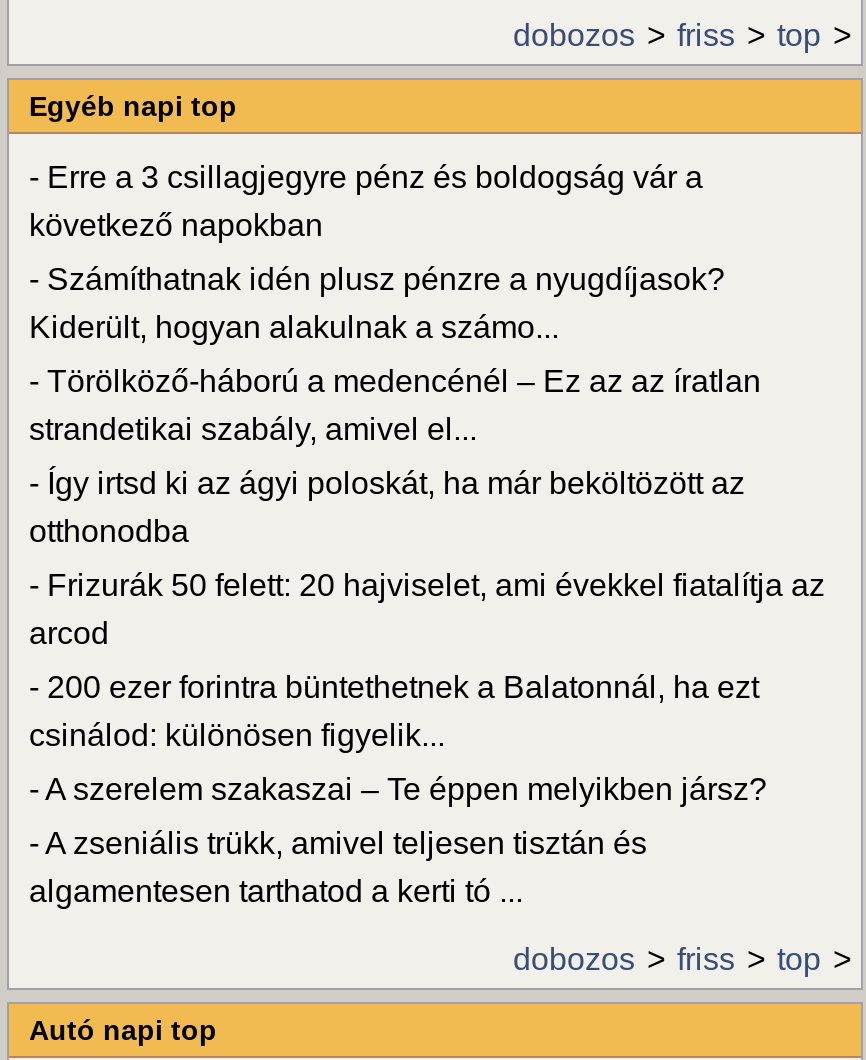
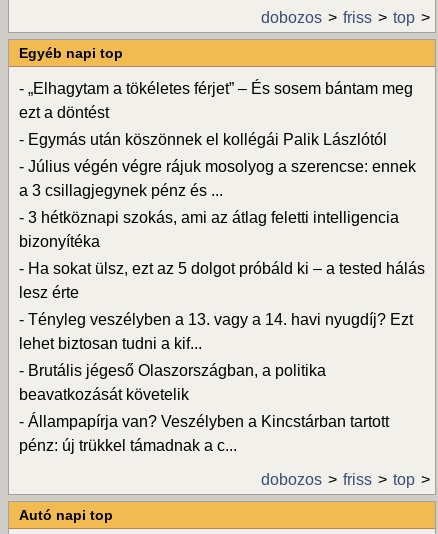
- - Erre a 3 csillagjegyre pénz és boldogság vár a
- következő napokban
+ - „Elhagytam a tökéletes férjet” – És sosem bántam meg
+ ezt a döntést

- - Számíthatnak idén plusz pénzre a nyugdíjasok?
- Kiderült, hogyan alakulnak a számo...
+ - Egymás után köszönnek el kollégái Palik Lászlótól

- - Törölköző-háború a medencénél – Ez az az íratlan
- strandetikai szabály, amivel el...
+ - Július végén végre rájuk mosolyog a szerencse: ennek
+ a 3 csillagjegynek pénz és ...

- - Így irtsd ki az ágyi poloskát, ha már beköltözött az
- otthonodba
+ - 3 hétköznapi szokás, ami az átlag feletti intelligencia
+ bizonyítéka

- - Frizurák 50 felett: 20 hajviselet, ami évekkel fiatalítja az
- arcod
+ - Ha sokat ülsz, ezt az 5 dolgot próbáld ki – a tested hálás
+ lesz érte

- - 200 ezer forintra büntethetnek a Balatonnál, ha ezt
- csinálod: különösen figyelik...
+ - Tényleg veszélyben a 13. vagy a 14. havi nyugdíj? Ezt
+ lehet biztosan tudni a kif...

- - A szerelem szakaszai – Te éppen melyikben jársz?
+ - Brutális jégeső Olaszországban, a politika
+ beavatkozását követelik

- - A zseniális trükk, amivel teljesen tisztán és
- algamentesen tarthatod a kerti tó ...
+ - Állampapírja van? Veszélyben a Kincstárban tartott
+ pénz: új trükkel támadnak a c...
